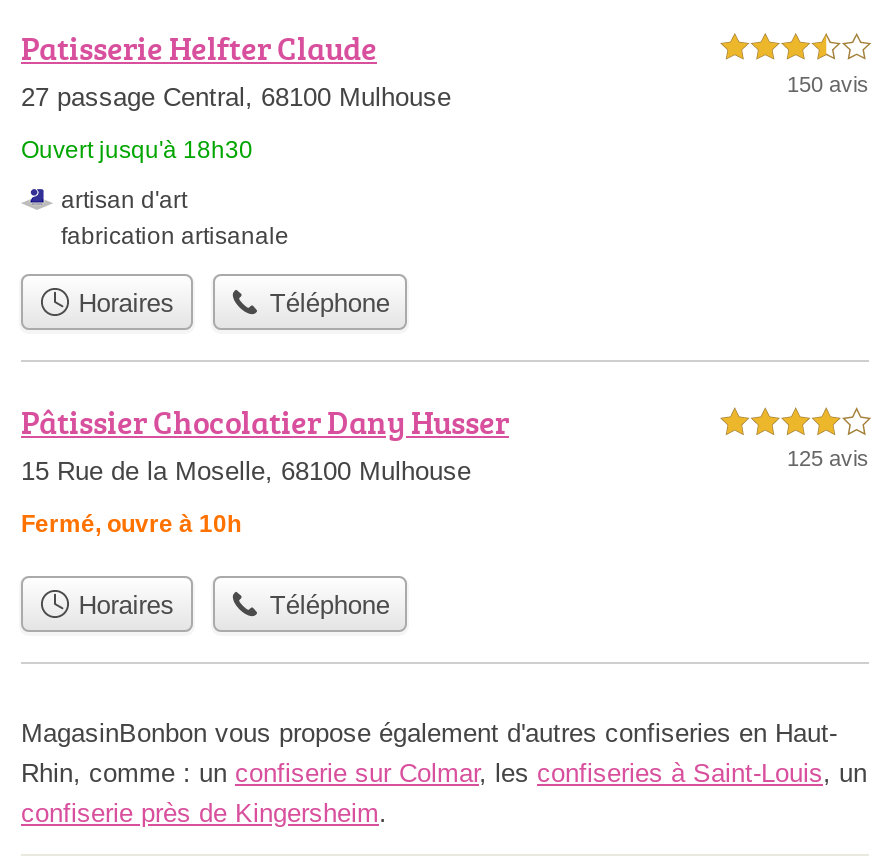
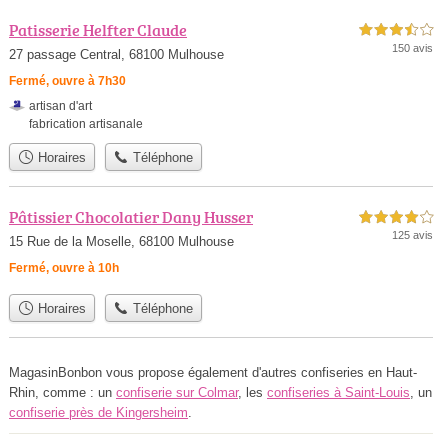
- Ouvert jusqu'à 18h30
+ Fermé, ouvre à 7h30
